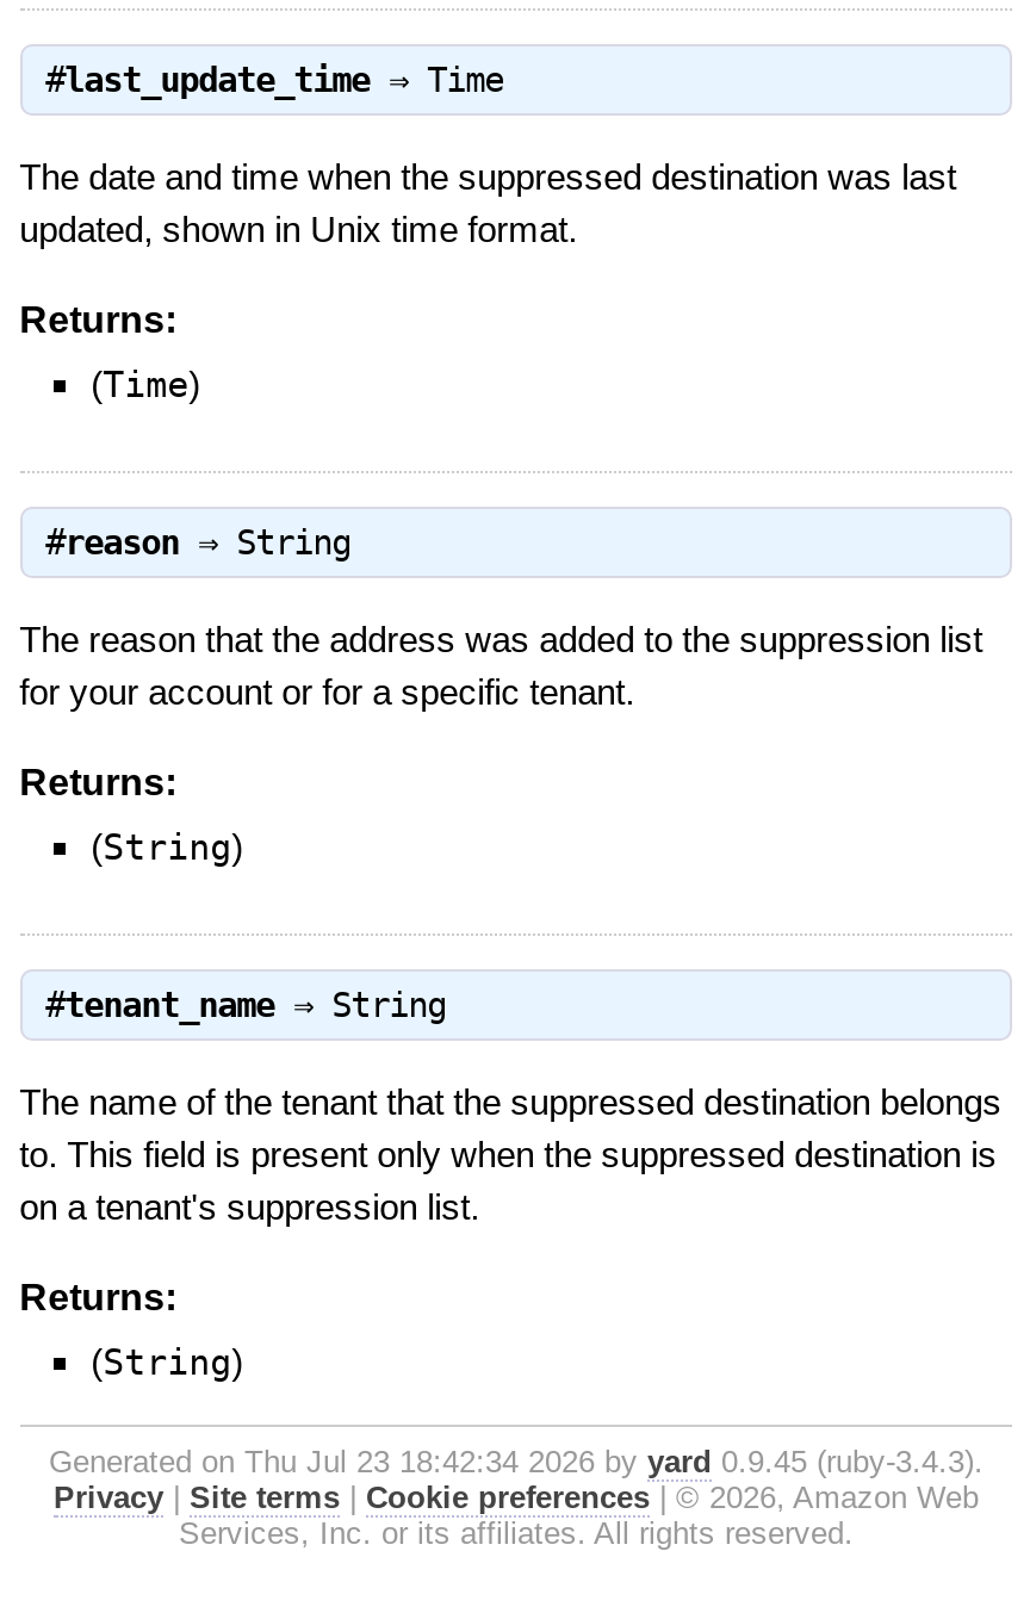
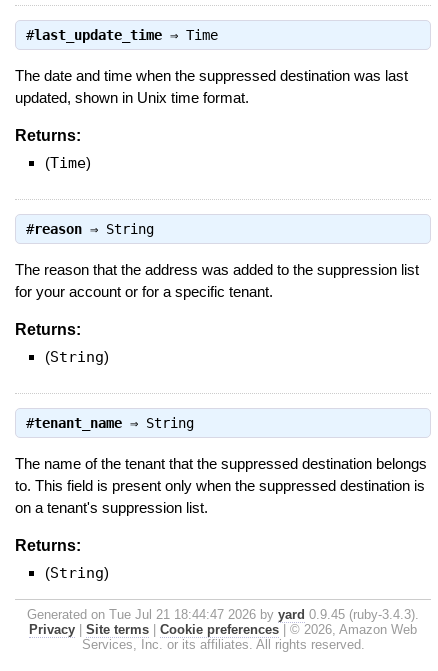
- Generated on Thu Jul 23 18:42:34 2026 by yard 0.9.45 (ruby-3.4.3).
+ Generated on Tue Jul 21 18:44:47 2026 by yard 0.9.45 (ruby-3.4.3).
